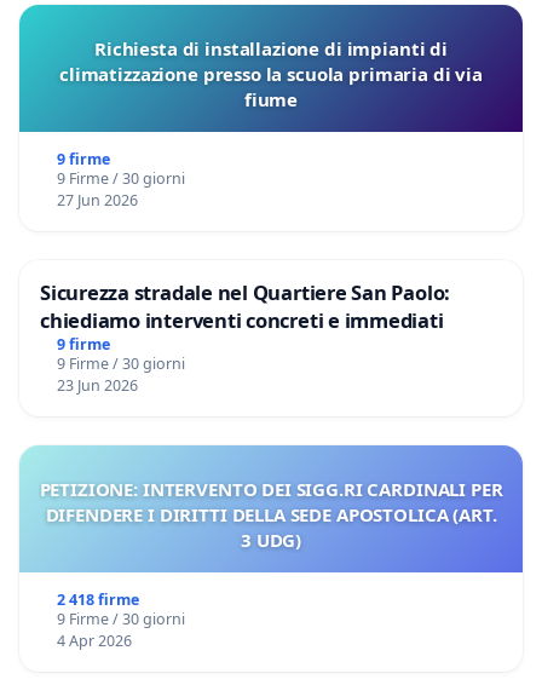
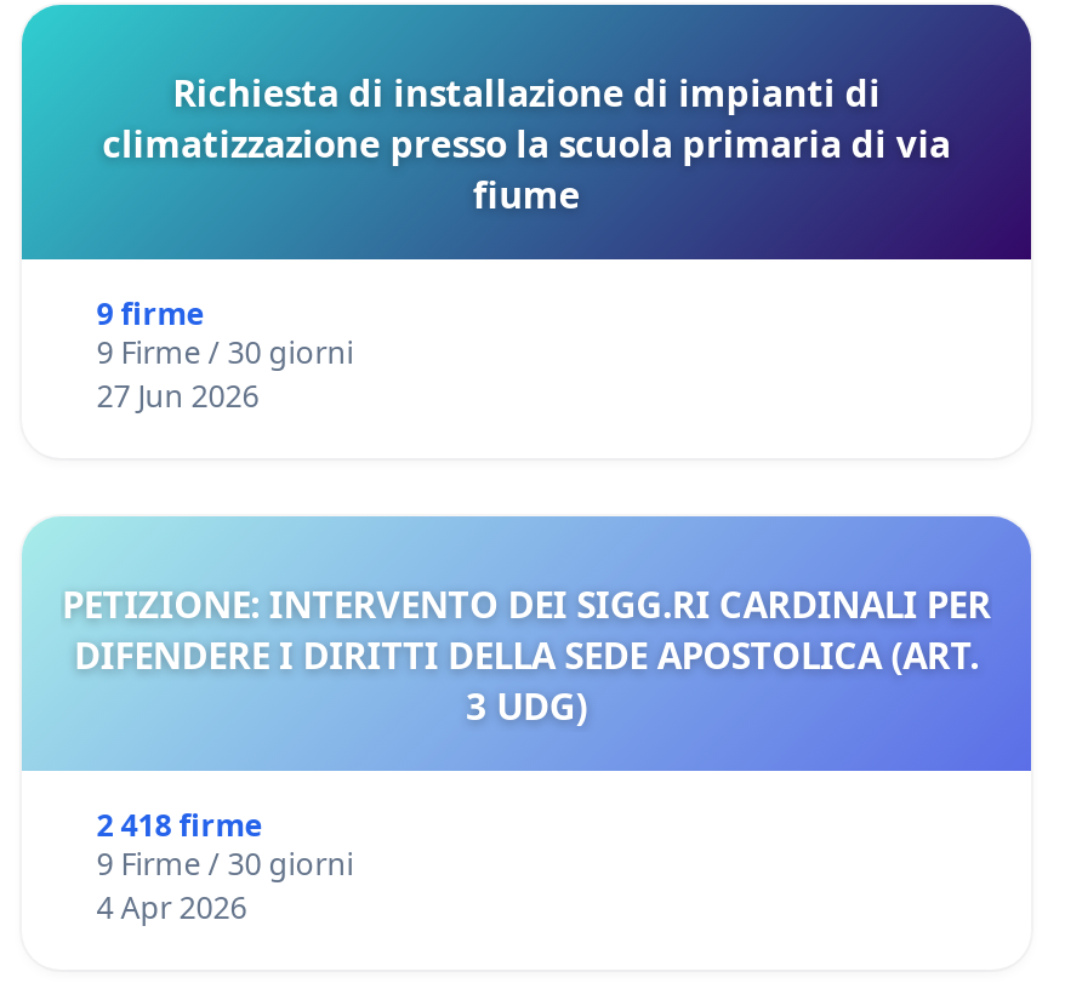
- Sicurezza stradale nel Quartiere San Paolo:
- chiediamo interventi concreti e immediati
- 9 firme
- 9 Firme / 30 giorni
- 23 Jun 2026
